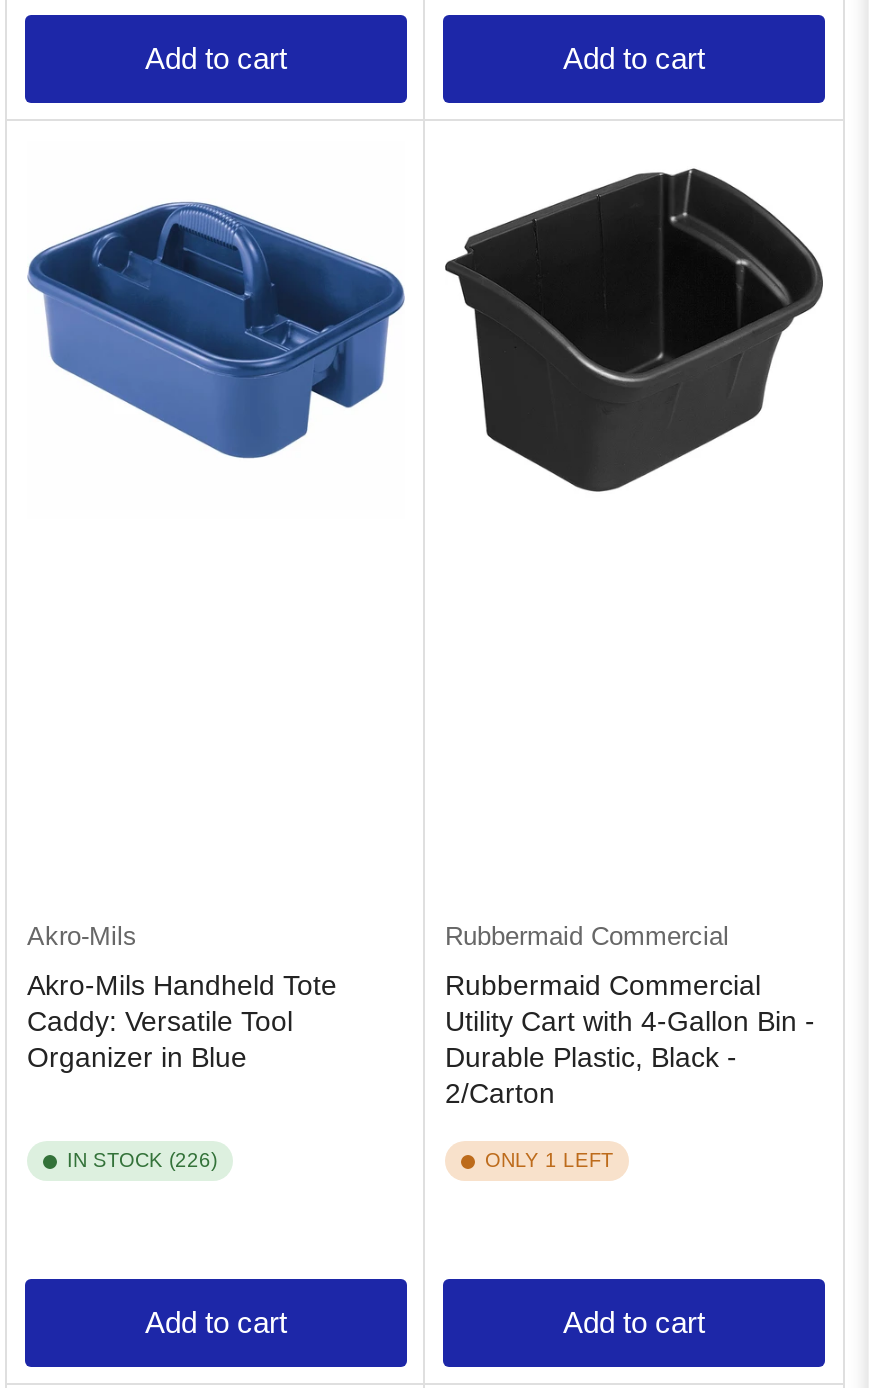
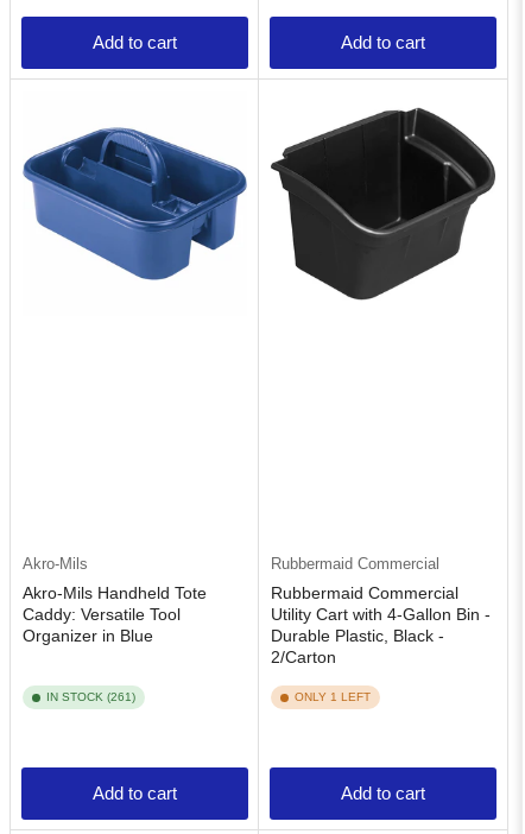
- IN STOCK (226)
+ IN STOCK (261)
